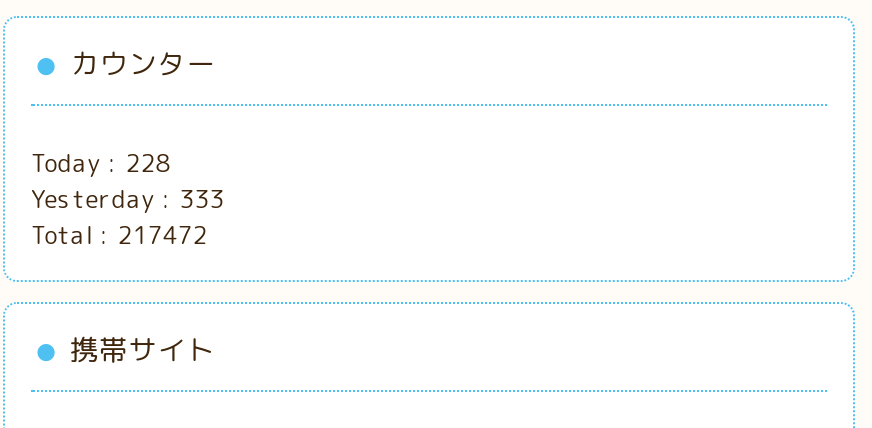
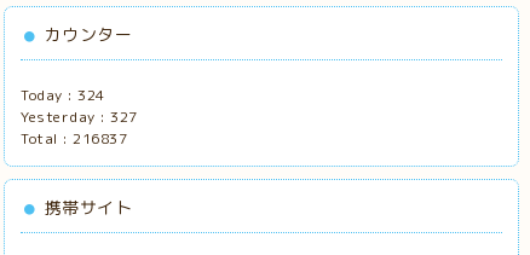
- Today : 228
+ Today : 324

- Yesterday : 333
+ Yesterday : 327

- Total : 217472
+ Total : 216837
